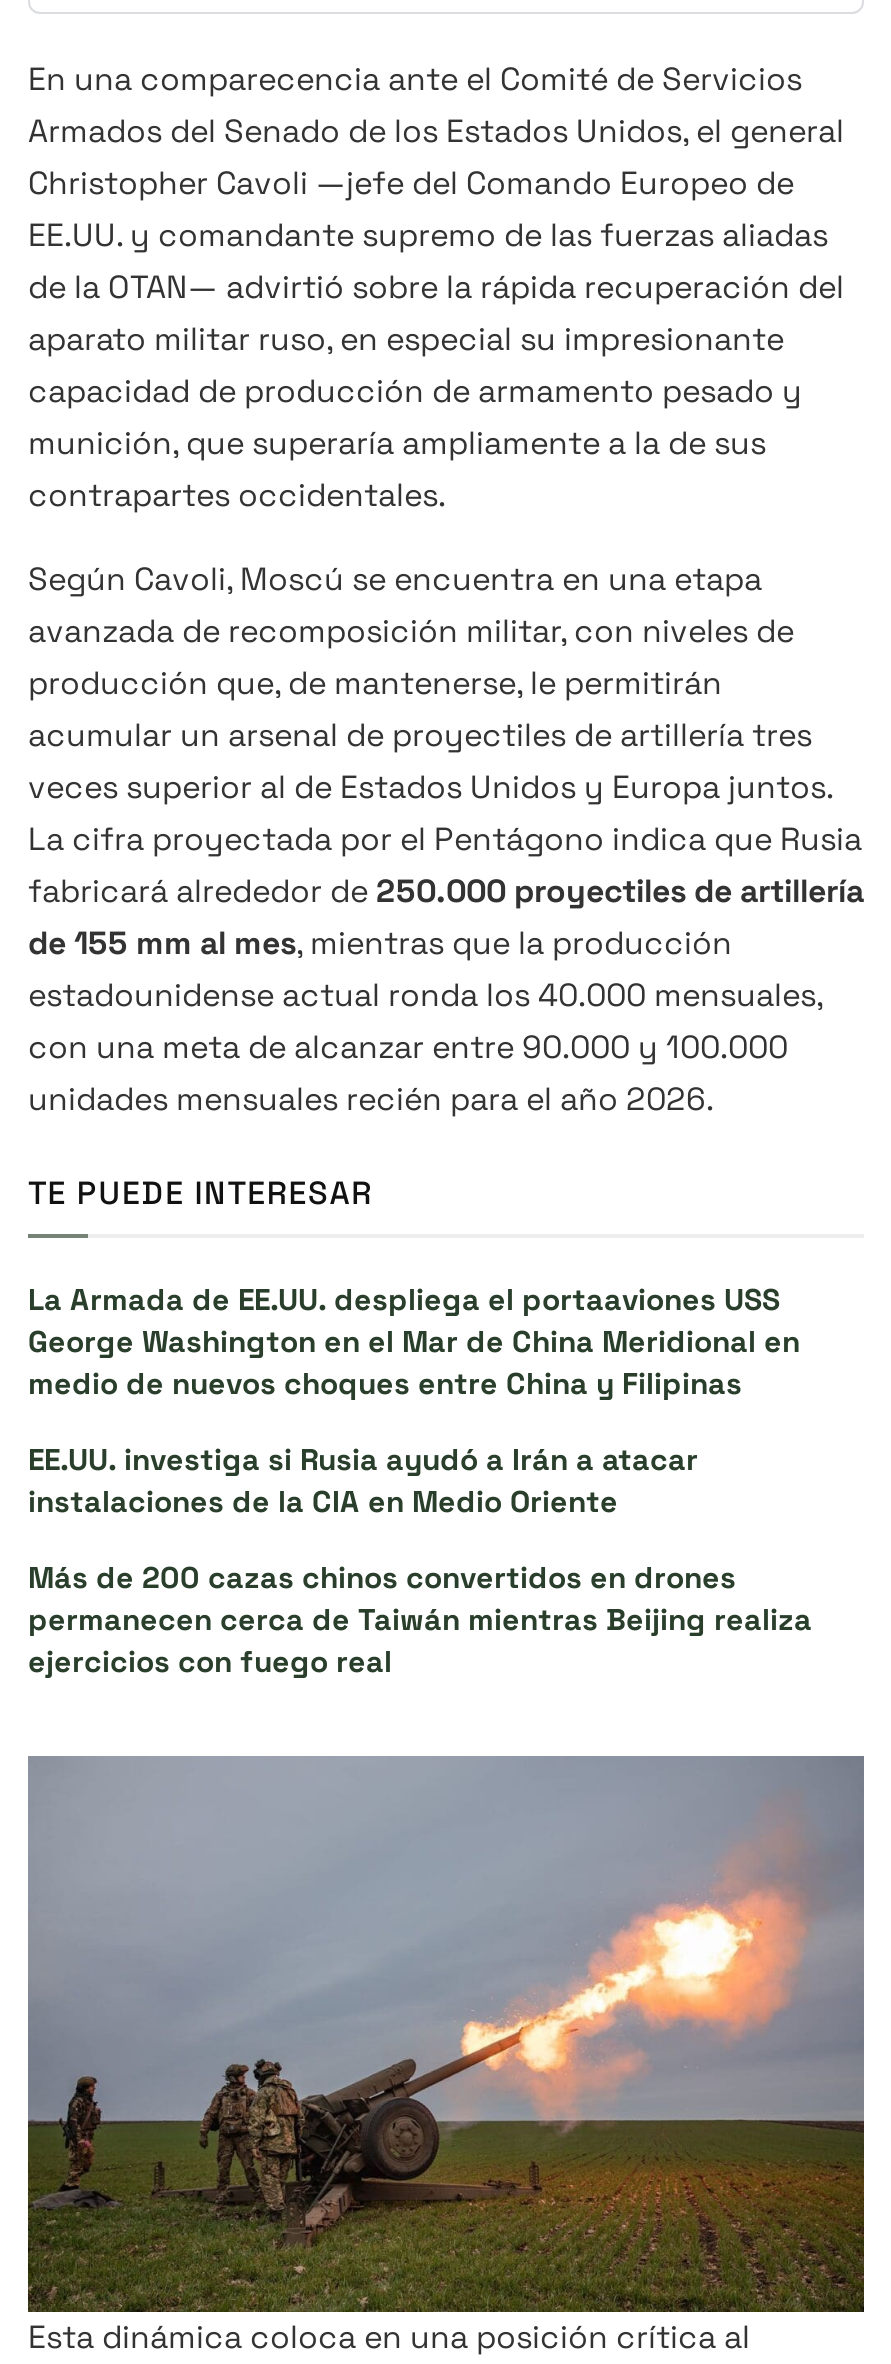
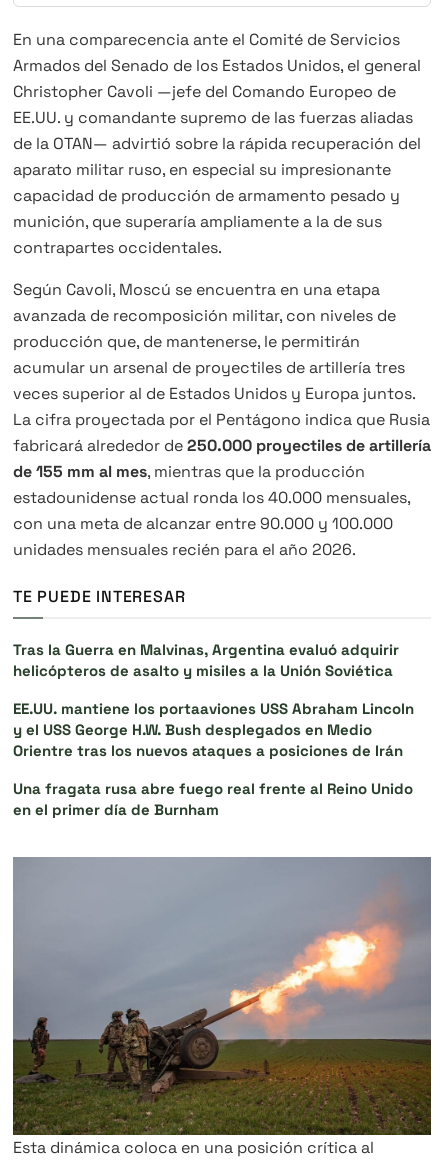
- La Armada de EE.UU. despliega el portaaviones USS
- George Washington en el Mar de China Meridional en
- medio de nuevos choques entre China y Filipinas
+ Tras la Guerra en Malvinas, Argentina evaluó adquirir
+ helicópteros de asalto y misiles a la Unión Soviética

- EE.UU. investiga si Rusia ayudó a Irán a atacar
- instalaciones de la CIA en Medio Oriente
+ EE.UU. mantiene los portaaviones USS Abraham Lincoln
+ y el USS George H.W. Bush desplegados en Medio
+ Orientre tras los nuevos ataques a posiciones de Irán

- Más de 200 cazas chinos convertidos en drones
- permanecen cerca de Taiwán mientras Beijing realiza
- ejercicios con fuego real
+ Una fragata rusa abre fuego real frente al Reino Unido
+ en el primer día de Burnham
